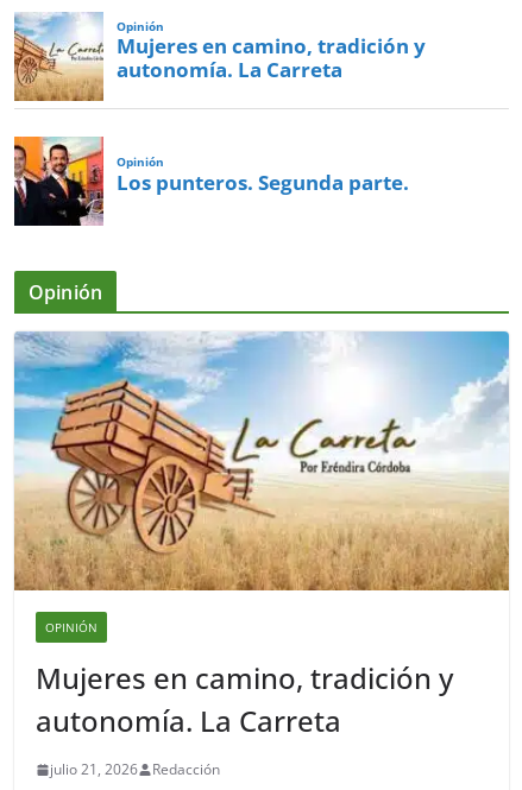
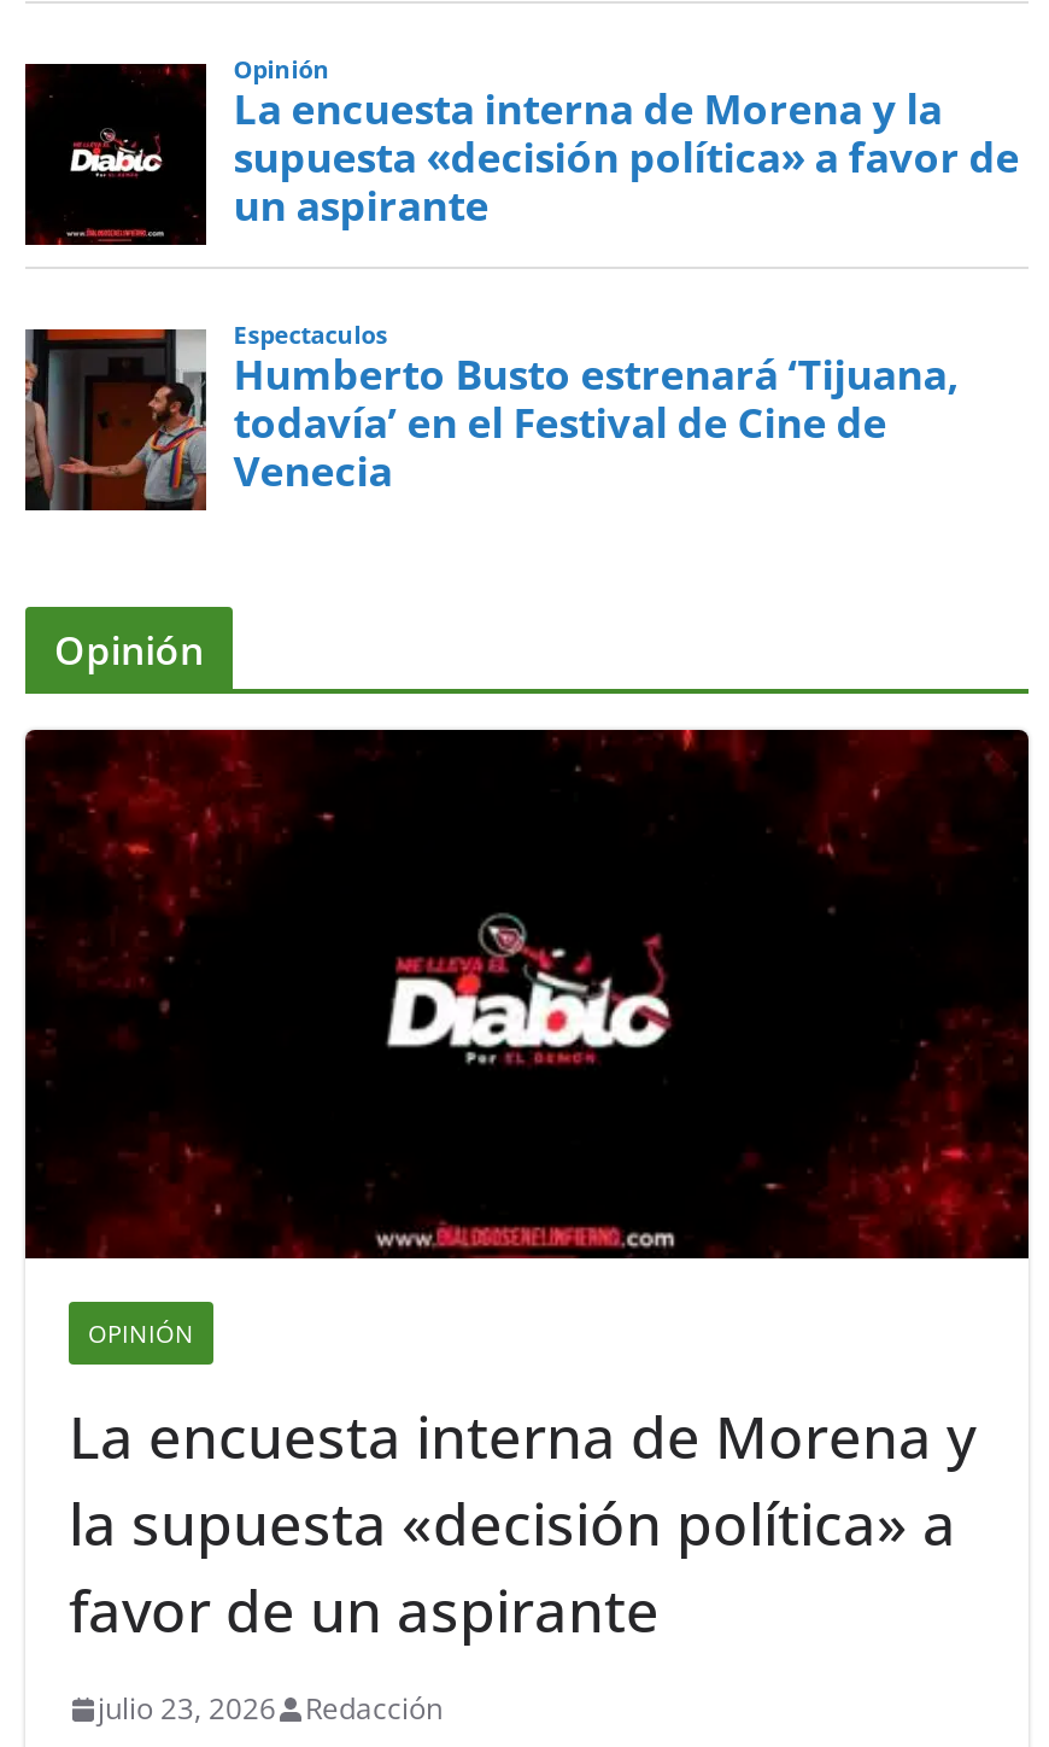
- [image]
- Mujeres en camino, tradición y
- autonomía. La Carreta
+ [image]
+ La encuesta interna de Morena y la
+ supuesta «decisión política» a favor de
+ un aspirante

- [image]
- Opinión
- Los punteros. Segunda parte.
+ [image]
+ Espectaculos
+ Humberto Busto estrenará ‘Tijuana,
+ todavía’ en el Festival de Cine de
+ Venecia

- [image]
+ [image]

- Mujeres en camino, tradición y
- autonomía. La Carreta
+ La encuesta interna de Morena y
+ la supuesta «decisión política» a
+ favor de un aspirante

- julio 21, 2026 Redacción
+ julio 23, 2026 Redacción
